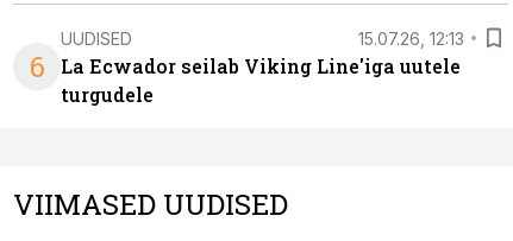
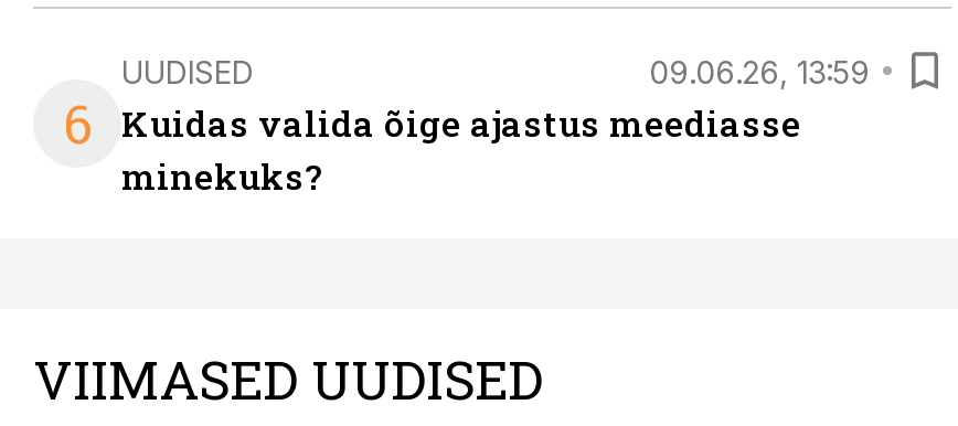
- 15.07.26, 12:13
- La Ecwador seilab Viking Line'iga uutele
- turgudele
+ 09.06.26, 13:59
+ Kuidas valida õige ajastus meediasse
+ minekuks?
